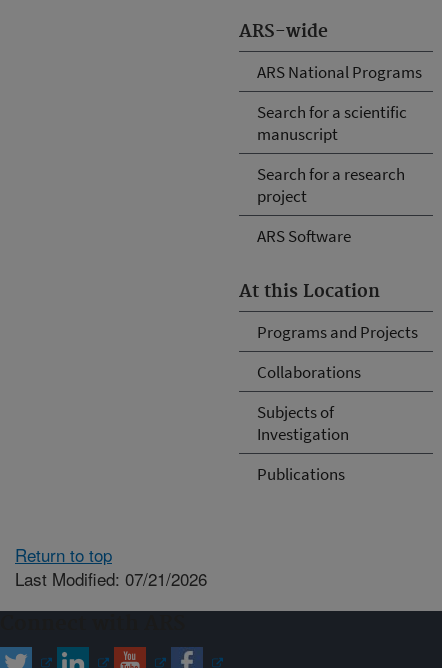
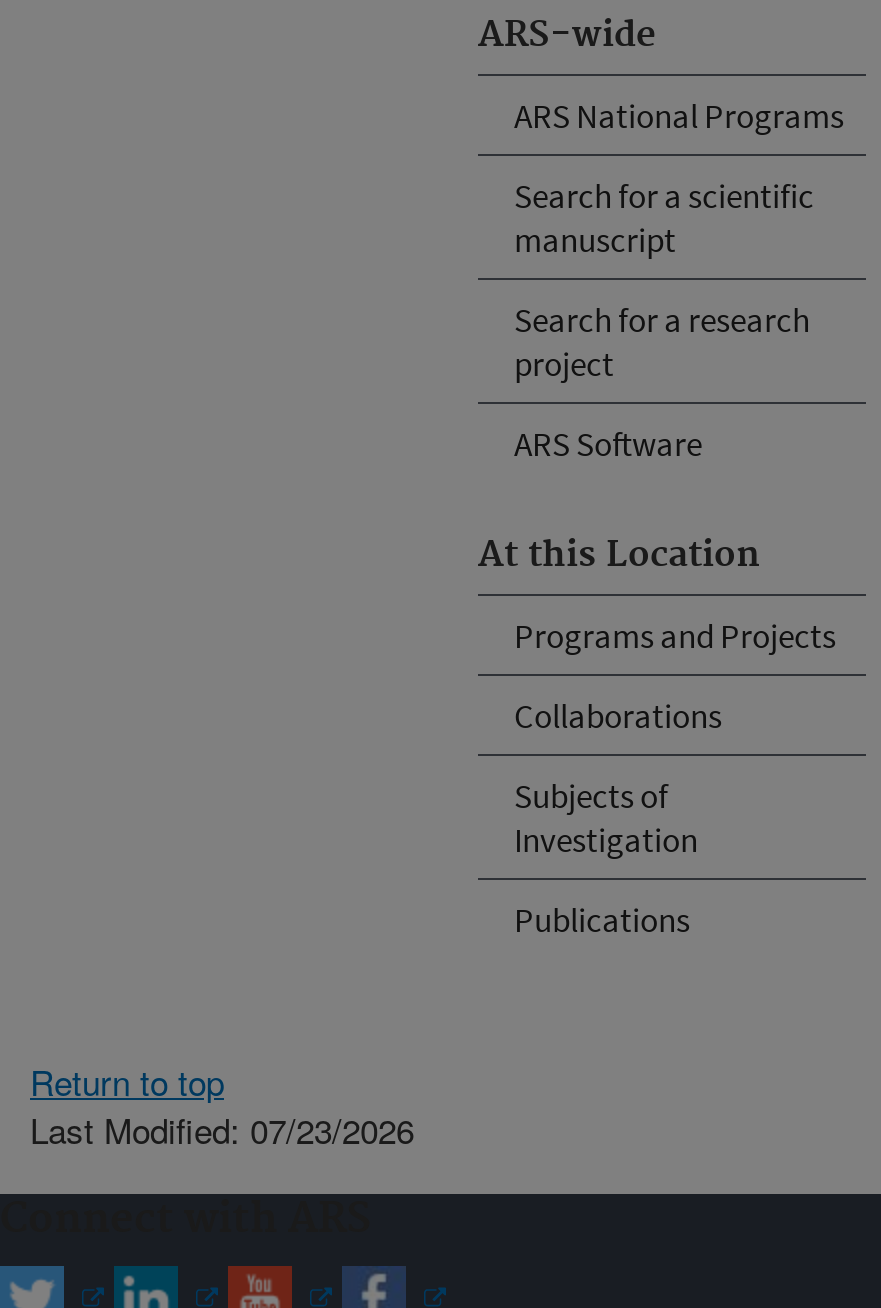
- Last Modified: 07/21/2026
+ Last Modified: 07/23/2026
